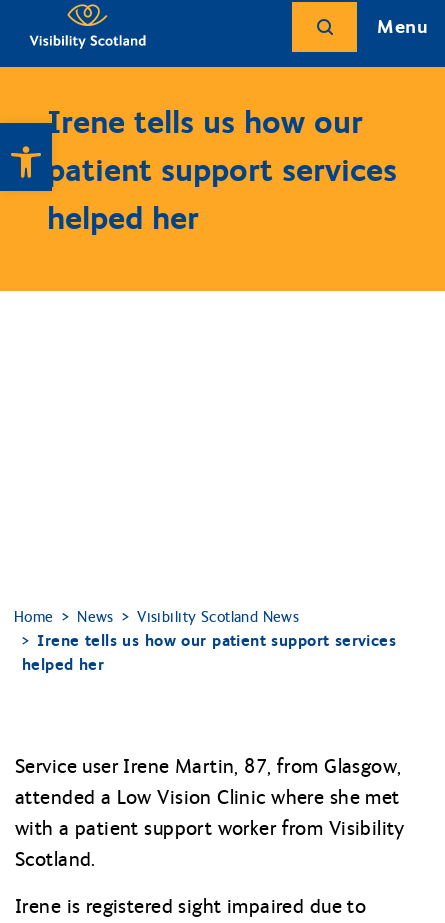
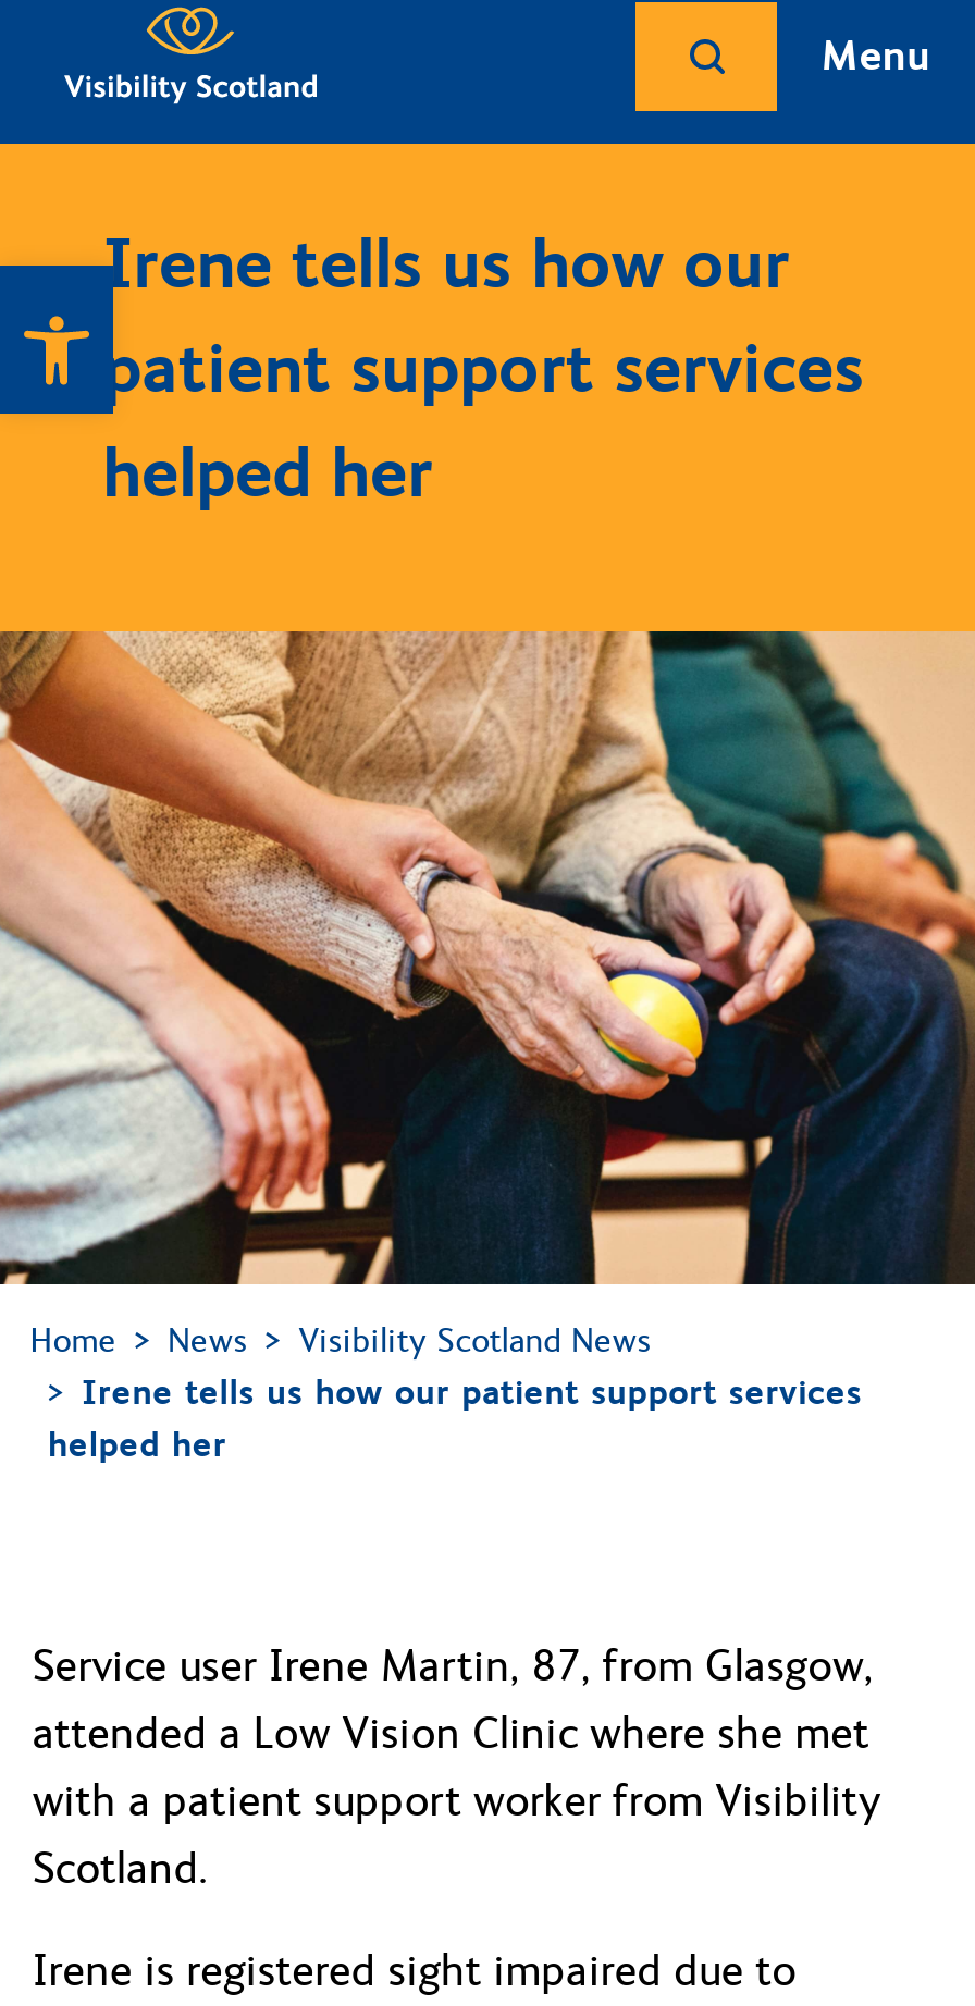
+ [image]
